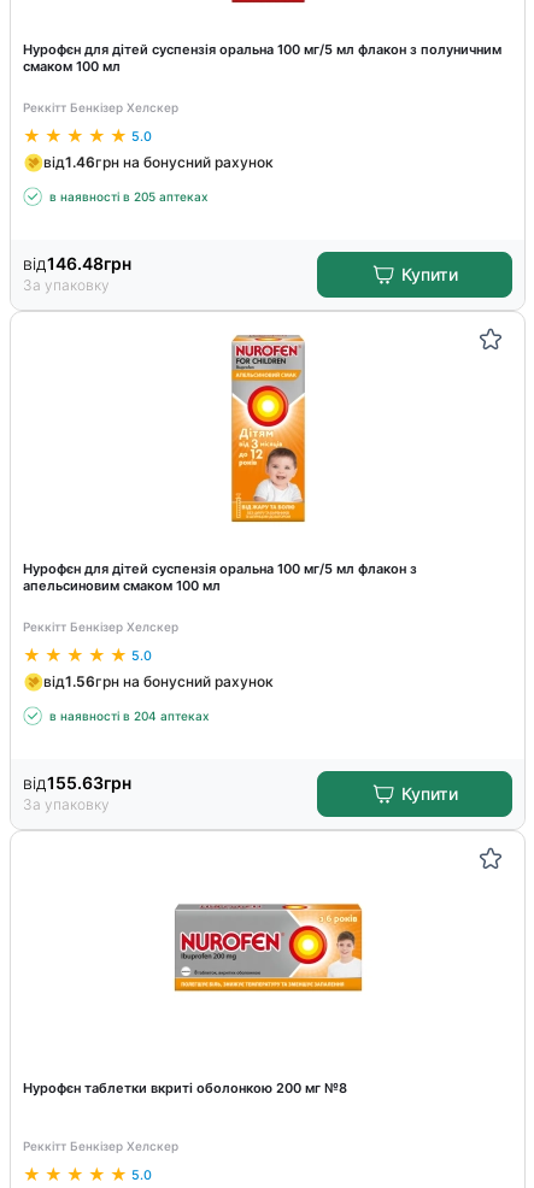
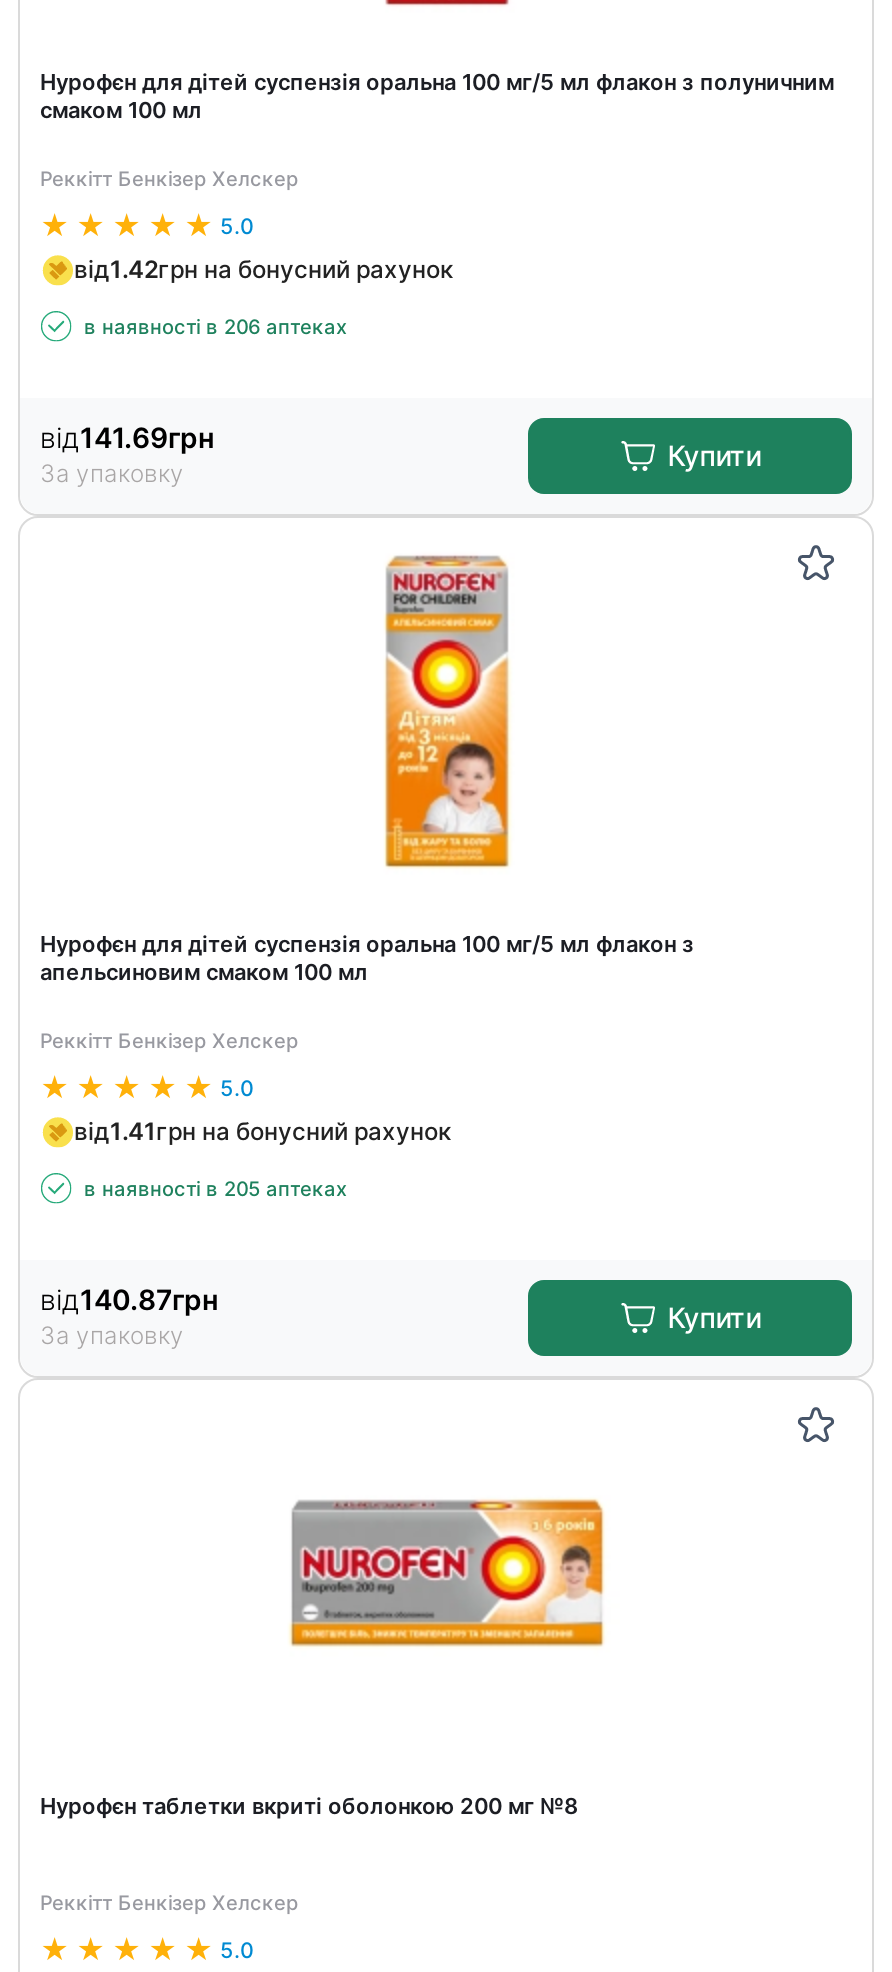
+ в наявності в 206 аптеках

- від1.46грн на бонусний рахунок
+ від1.42грн на бонусний рахунок

moved down: в наявності в 205 аптеках

- від146.48грн
+ від141.69грн

- від1.56грн на бонусний рахунок
+ від1.41грн на бонусний рахунок

- в наявності в 204 аптеках

- від155.63грн
+ від140.87грн
